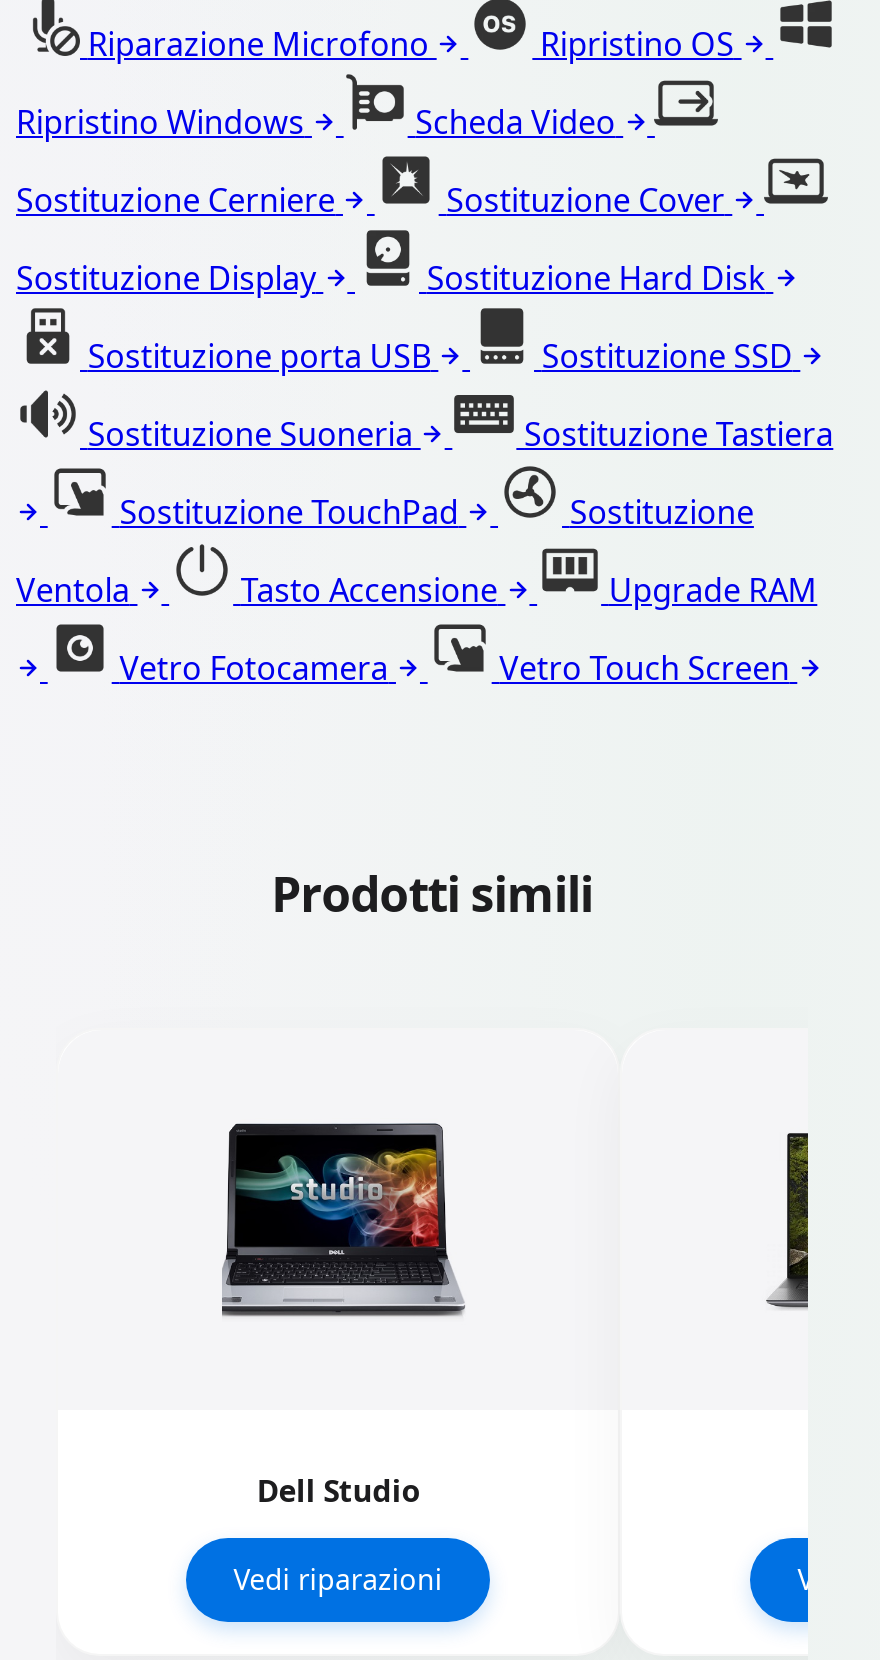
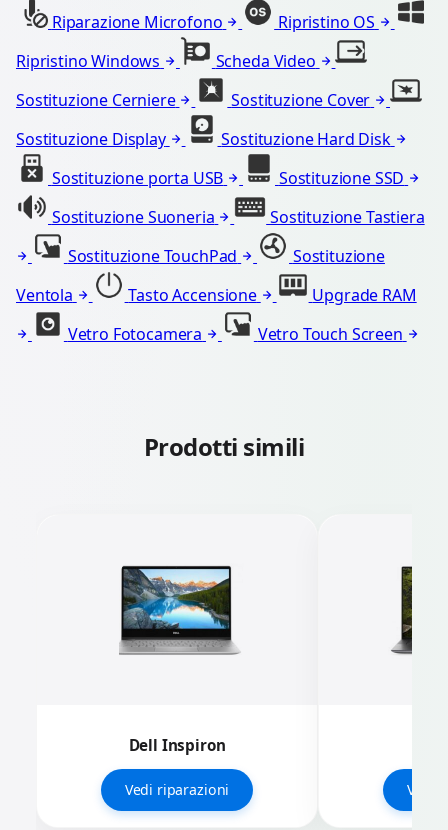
- [image]
+ [image]

- Dell Studio
+ Dell Inspiron
